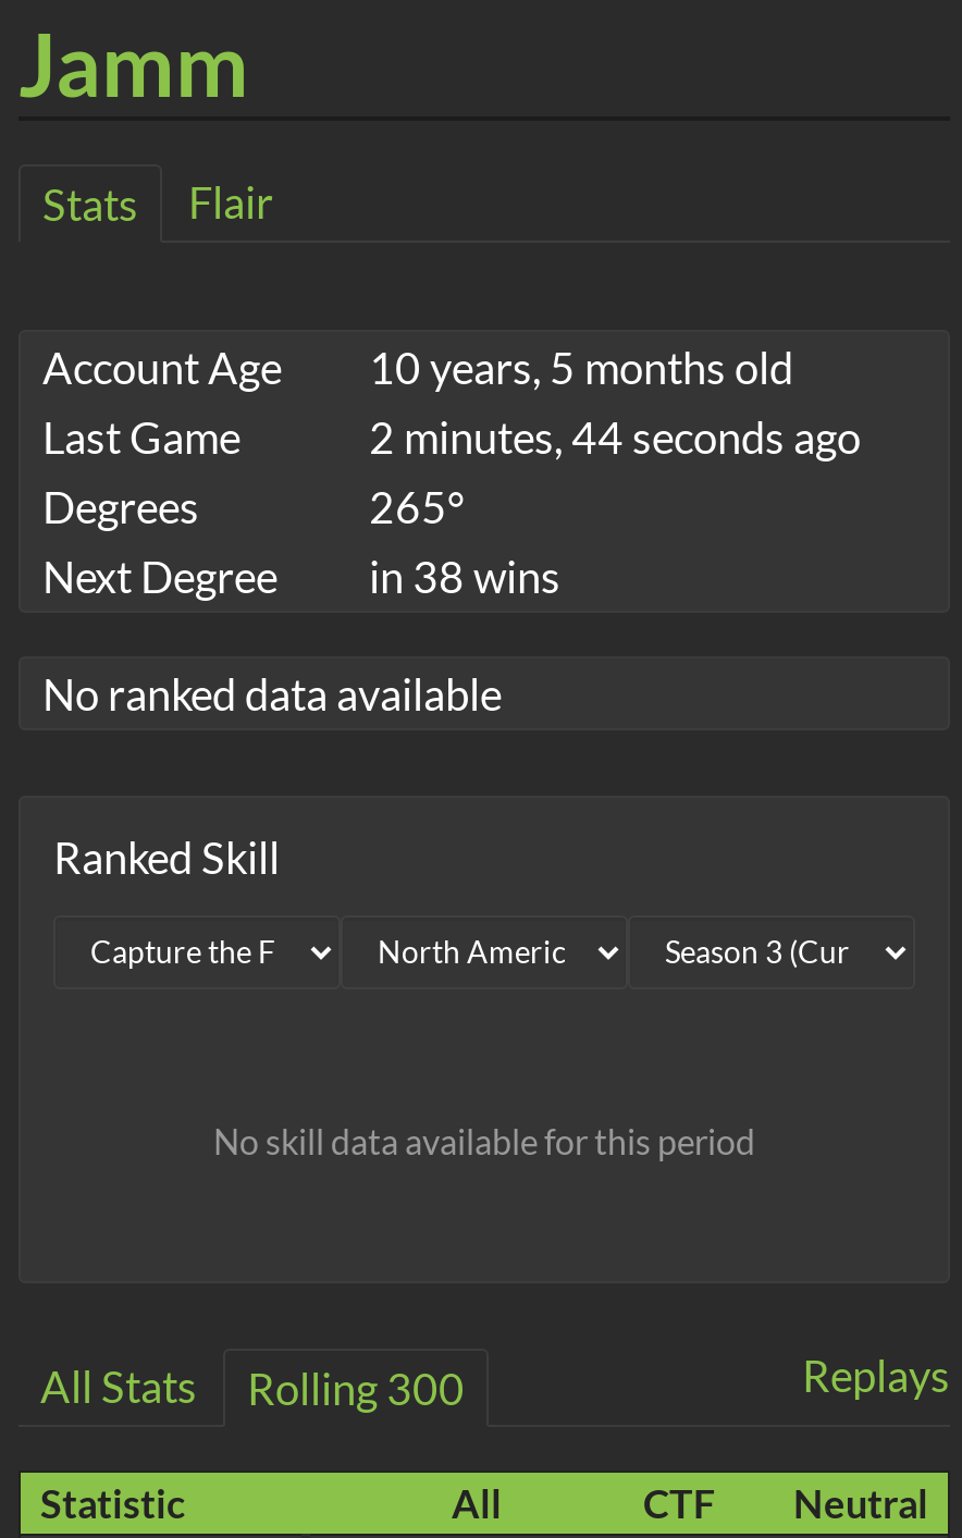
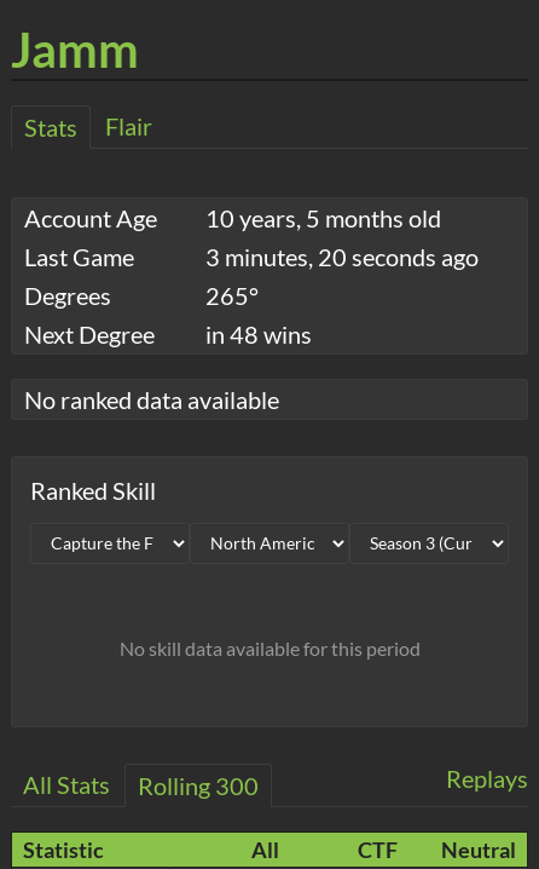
- 2 minutes, 44 seconds ago
+ 3 minutes, 20 seconds ago

- Next Degree in 38 wins
+ Next Degree in 48 wins
